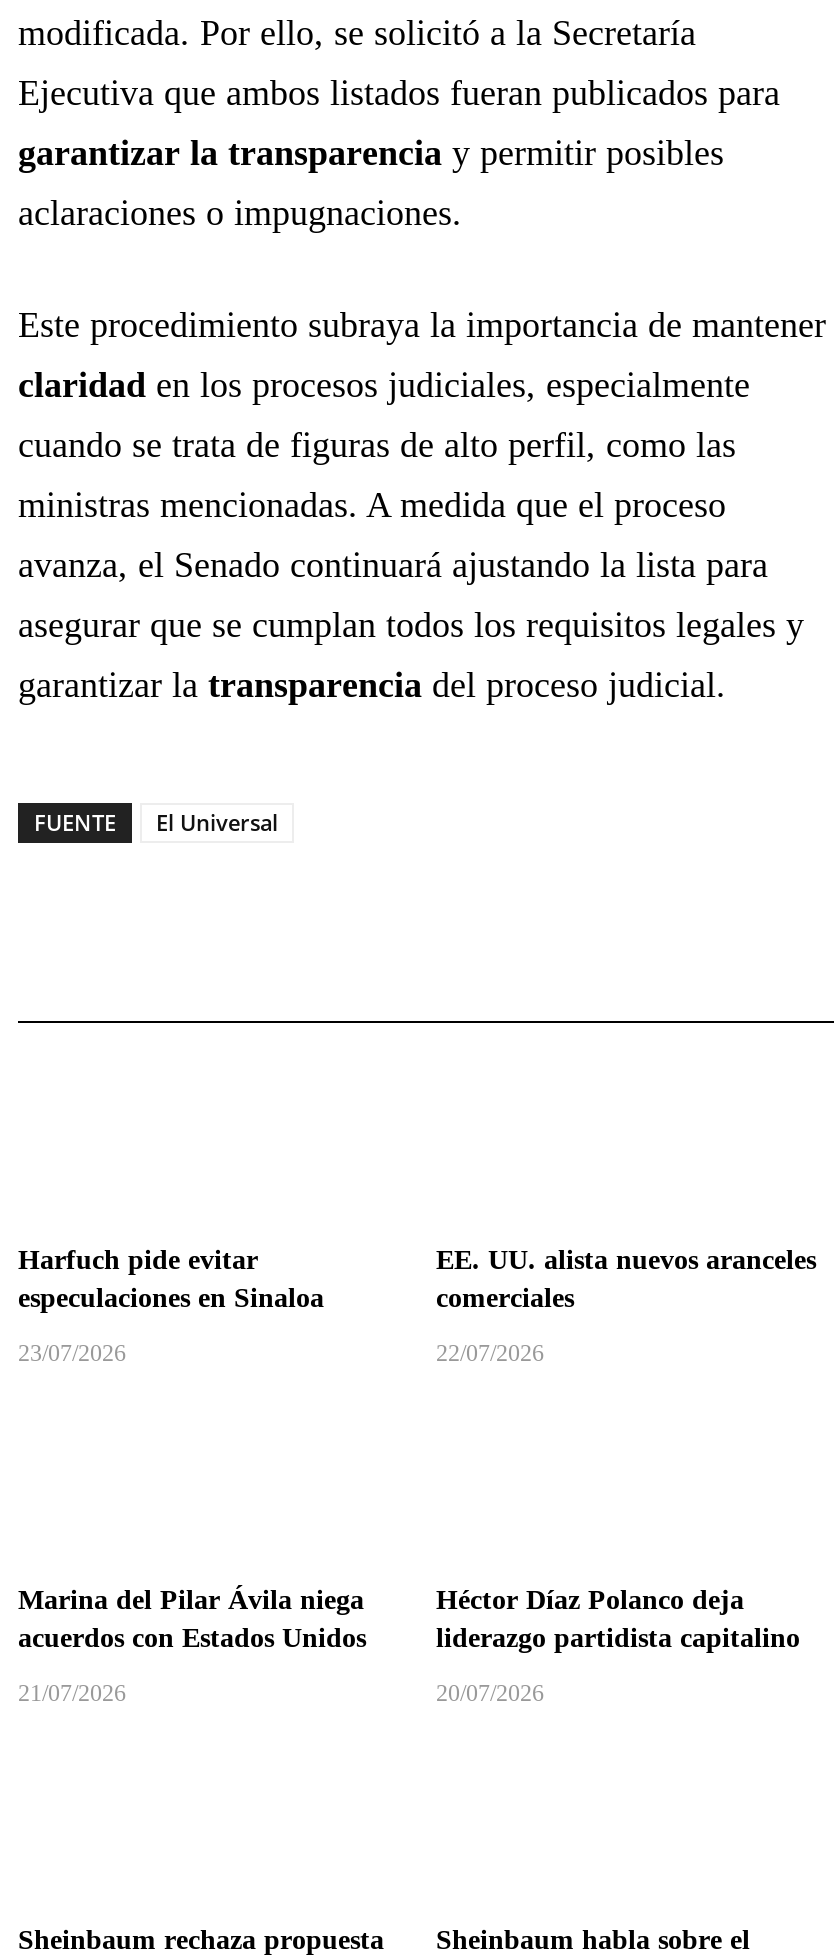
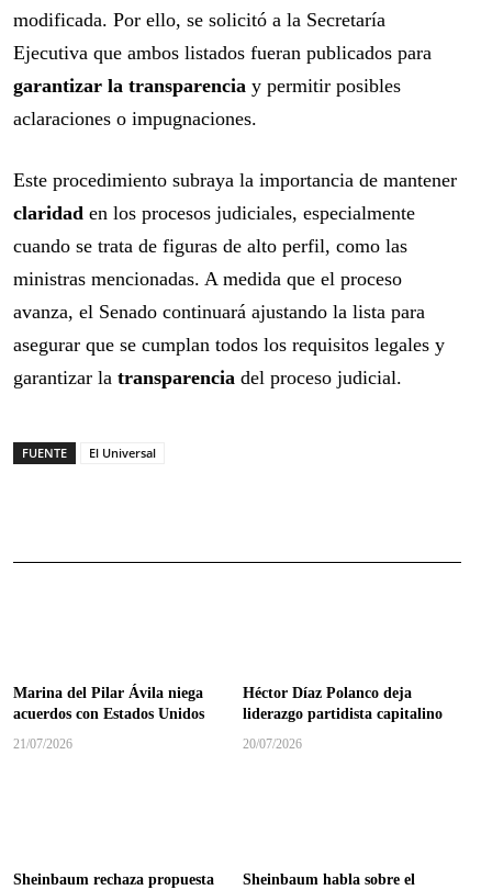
- Harfuch pide evitar
- especulaciones en Sinaloa
- 23/07/2026

- EE. UU. alista nuevos aranceles
- comerciales
- 22/07/2026
